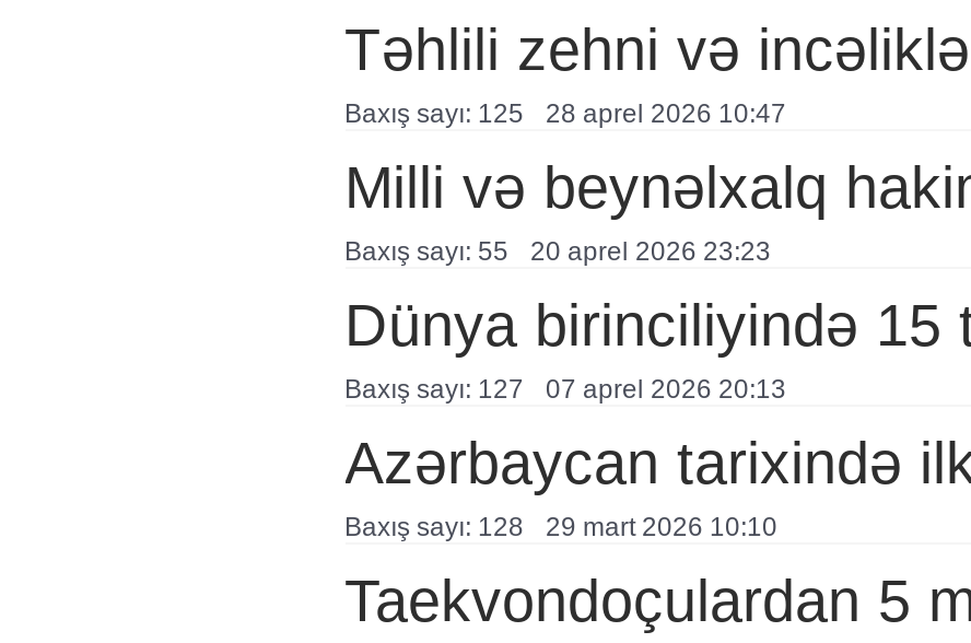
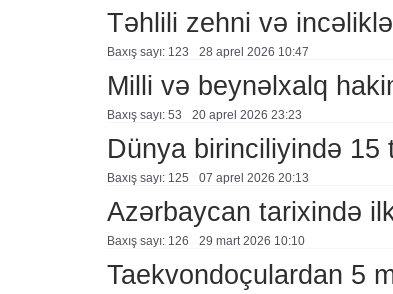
- Baxış sayı: 125 28 aprel 2026 10:47
+ Baxış sayı: 123 28 aprel 2026 10:47

- Baxış sayı: 55 20 aprel 2026 23:23
+ Baxış sayı: 53 20 aprel 2026 23:23

- Baxış sayı: 127 07 aprel 2026 20:13
+ Baxış sayı: 125 07 aprel 2026 20:13

- Baxış sayı: 128 29 mart 2026 10:10
+ Baxış sayı: 126 29 mart 2026 10:10
